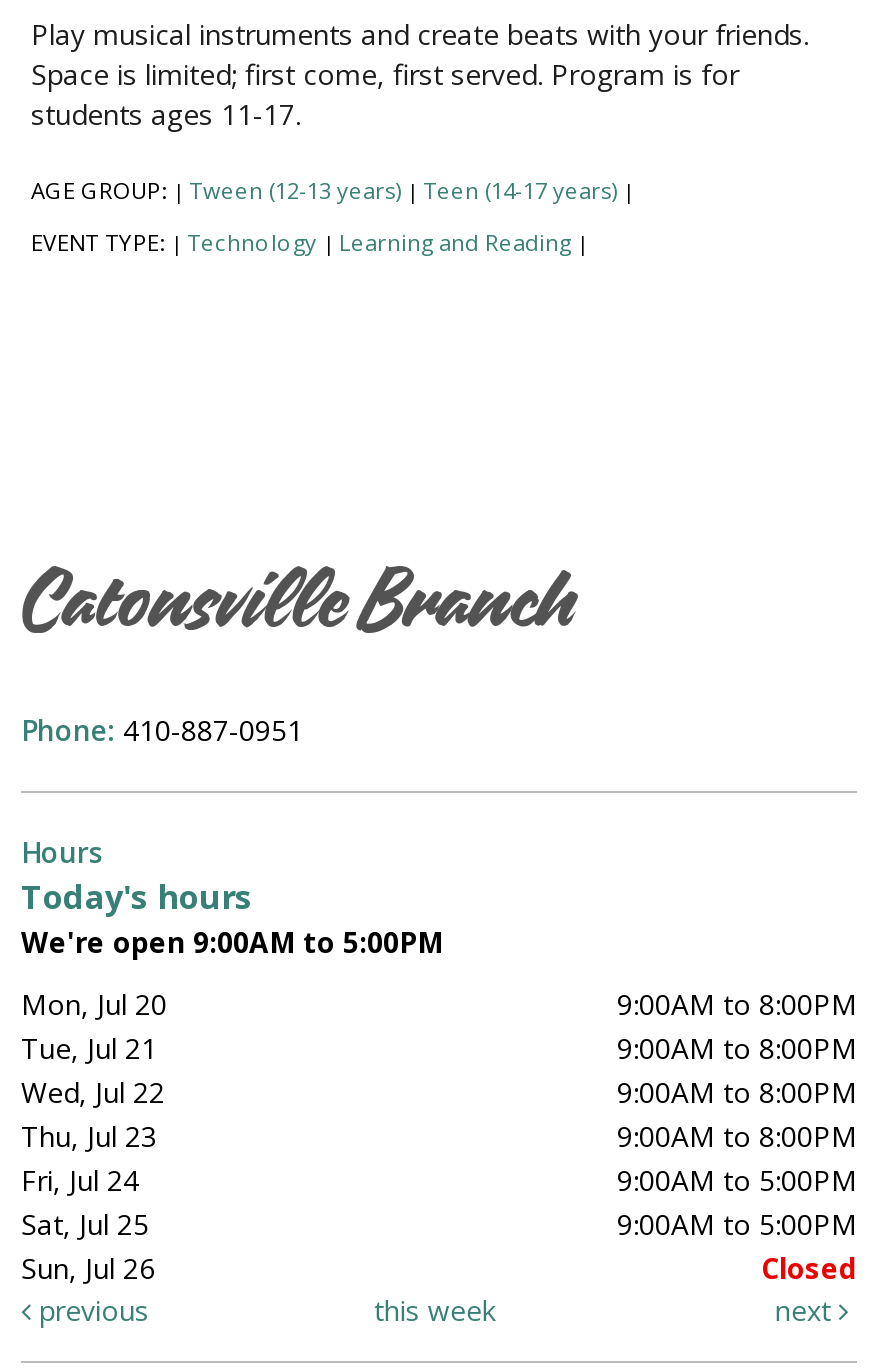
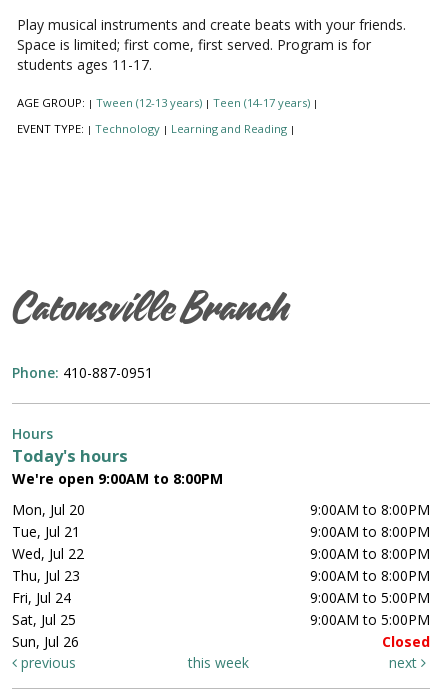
- We're open 9:00AM to 5:00PM
+ We're open 9:00AM to 8:00PM
